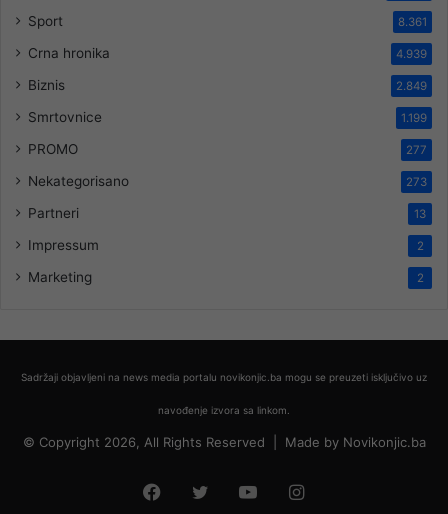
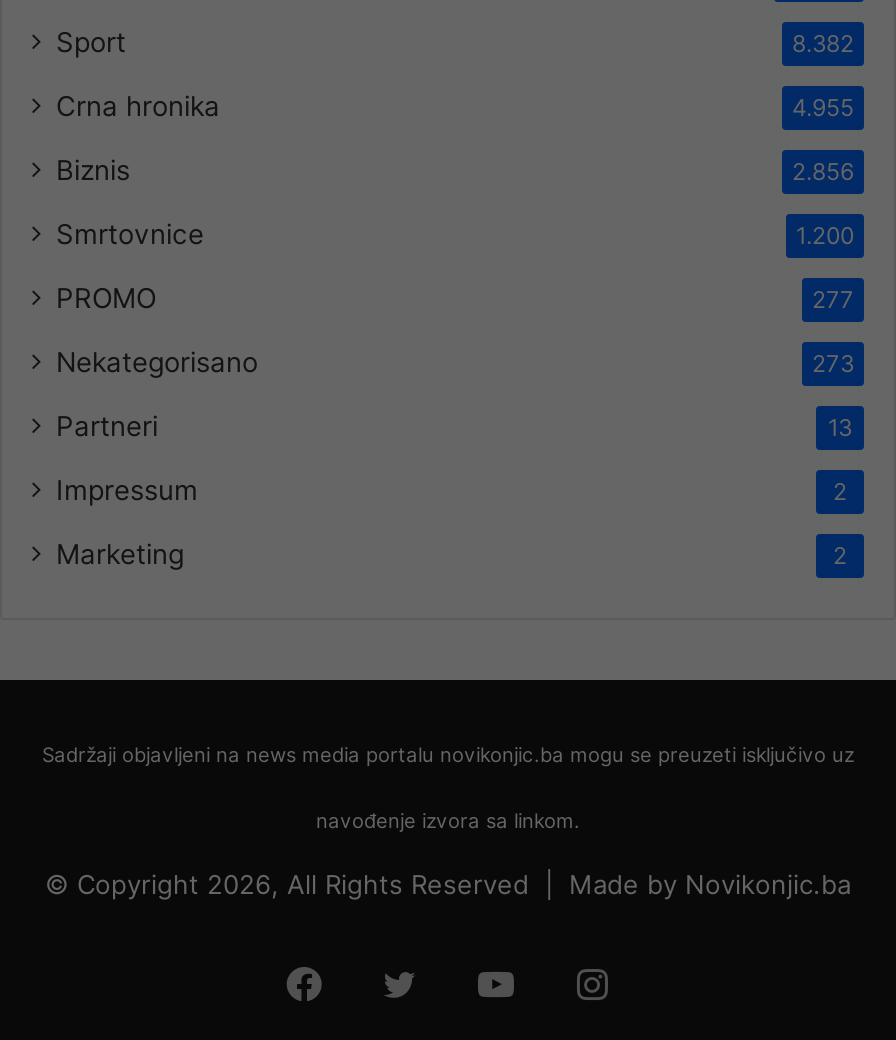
- 8.361
+ 8.382

- 4.939
+ 4.955

- 2.849
+ 2.856

- 1.199
+ 1.200
